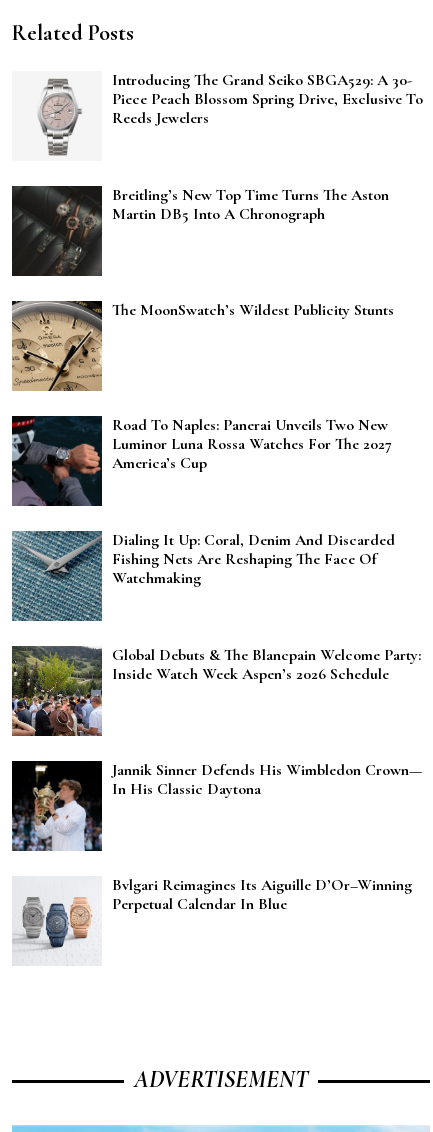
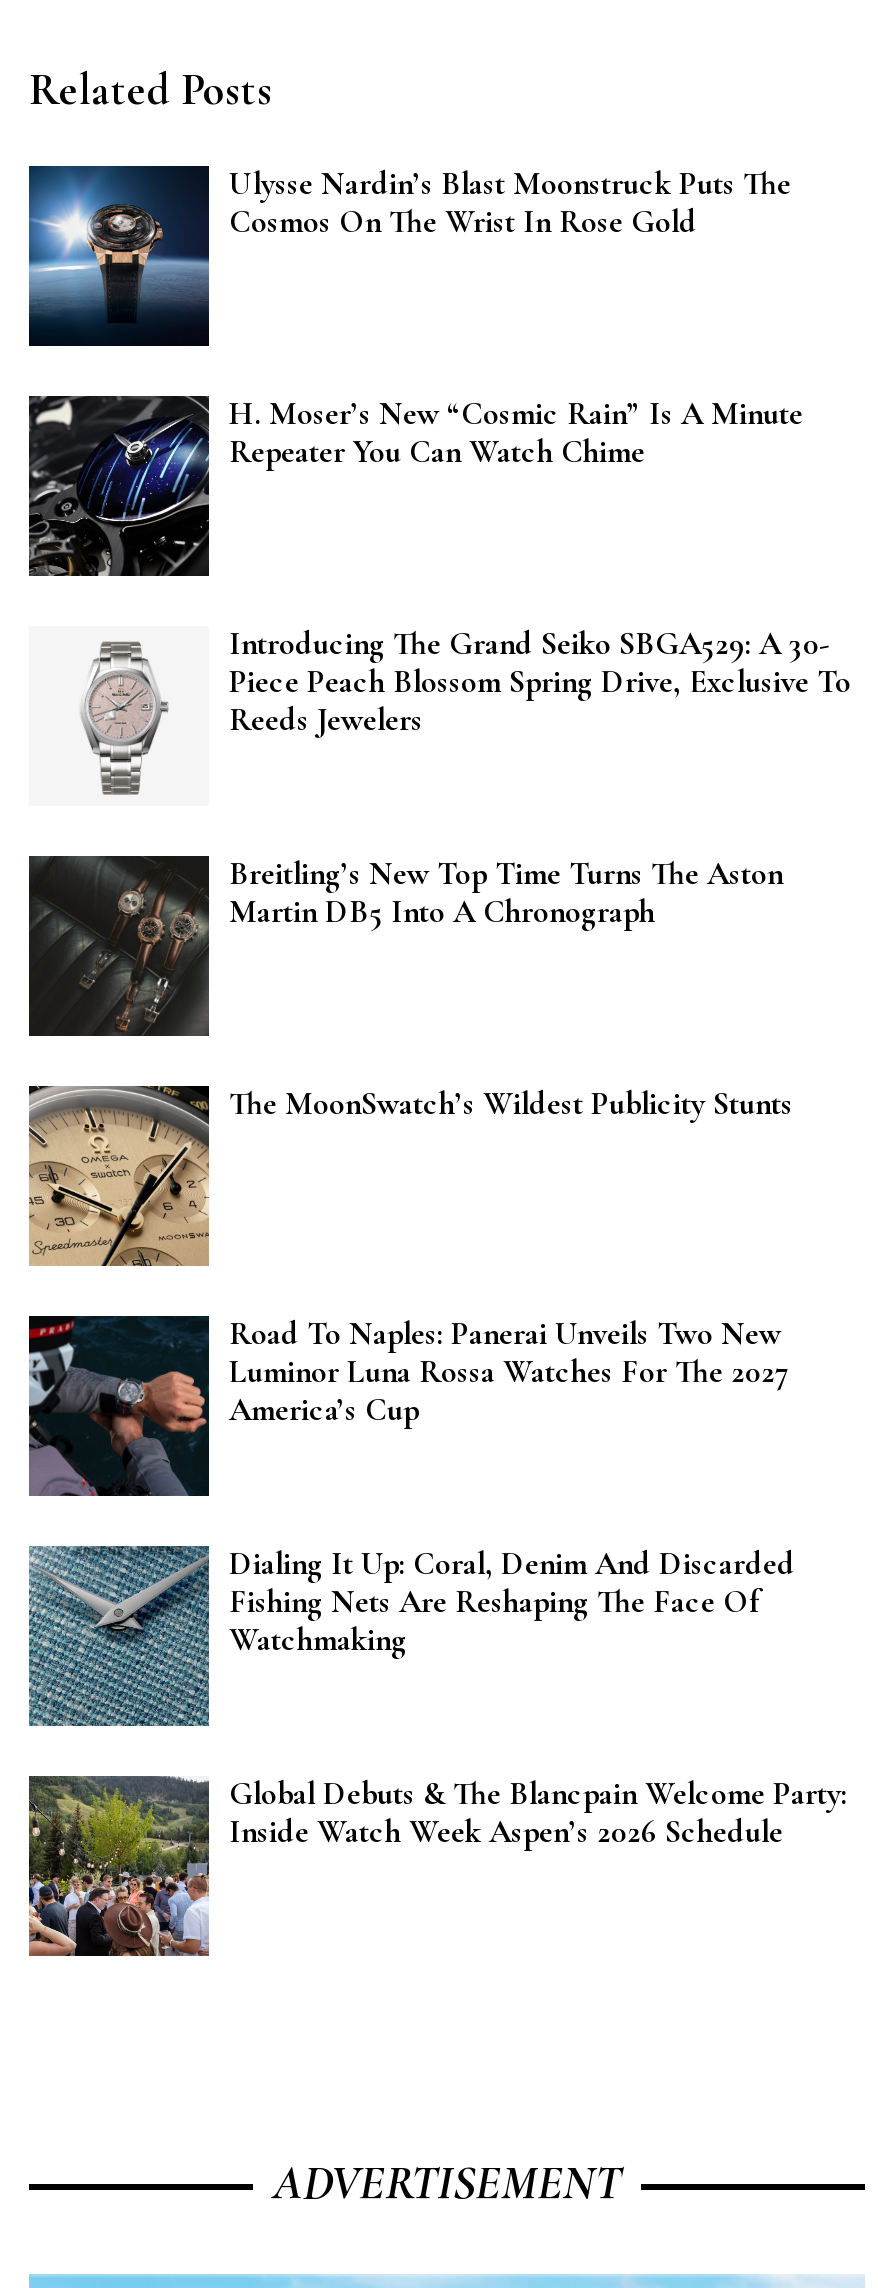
+ [image]
+ Ulysse Nardin’s Blast Moonstruck Puts The
+ Cosmos On The Wrist In Rose Gold

+ [image]
+ H. Moser’s New “Cosmic Rain” Is A Minute
+ Repeater You Can Watch Chime

moved down: [image] | Introducing The Grand Seiko SBGA529: A 30- | Piece Peach Blossom Spring Drive, Exclusive To | ... | Global Debuts & The Blancpain Welcome Party: | Inside Watch Week Aspen’s 2026 Schedule

moved down: [image]

- [image]
- Jannik Sinner Defends His Wimbledon Crown—
- In His Classic Daytona

- [image]
- Bvlgari Reimagines Its Aiguille D’Or–Winning
- Perpetual Calendar In Blue
